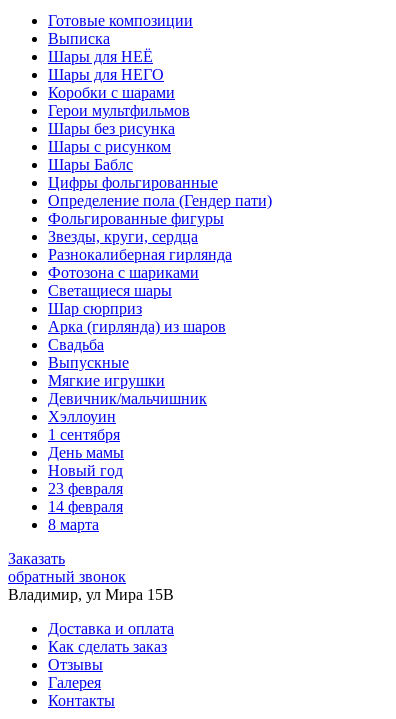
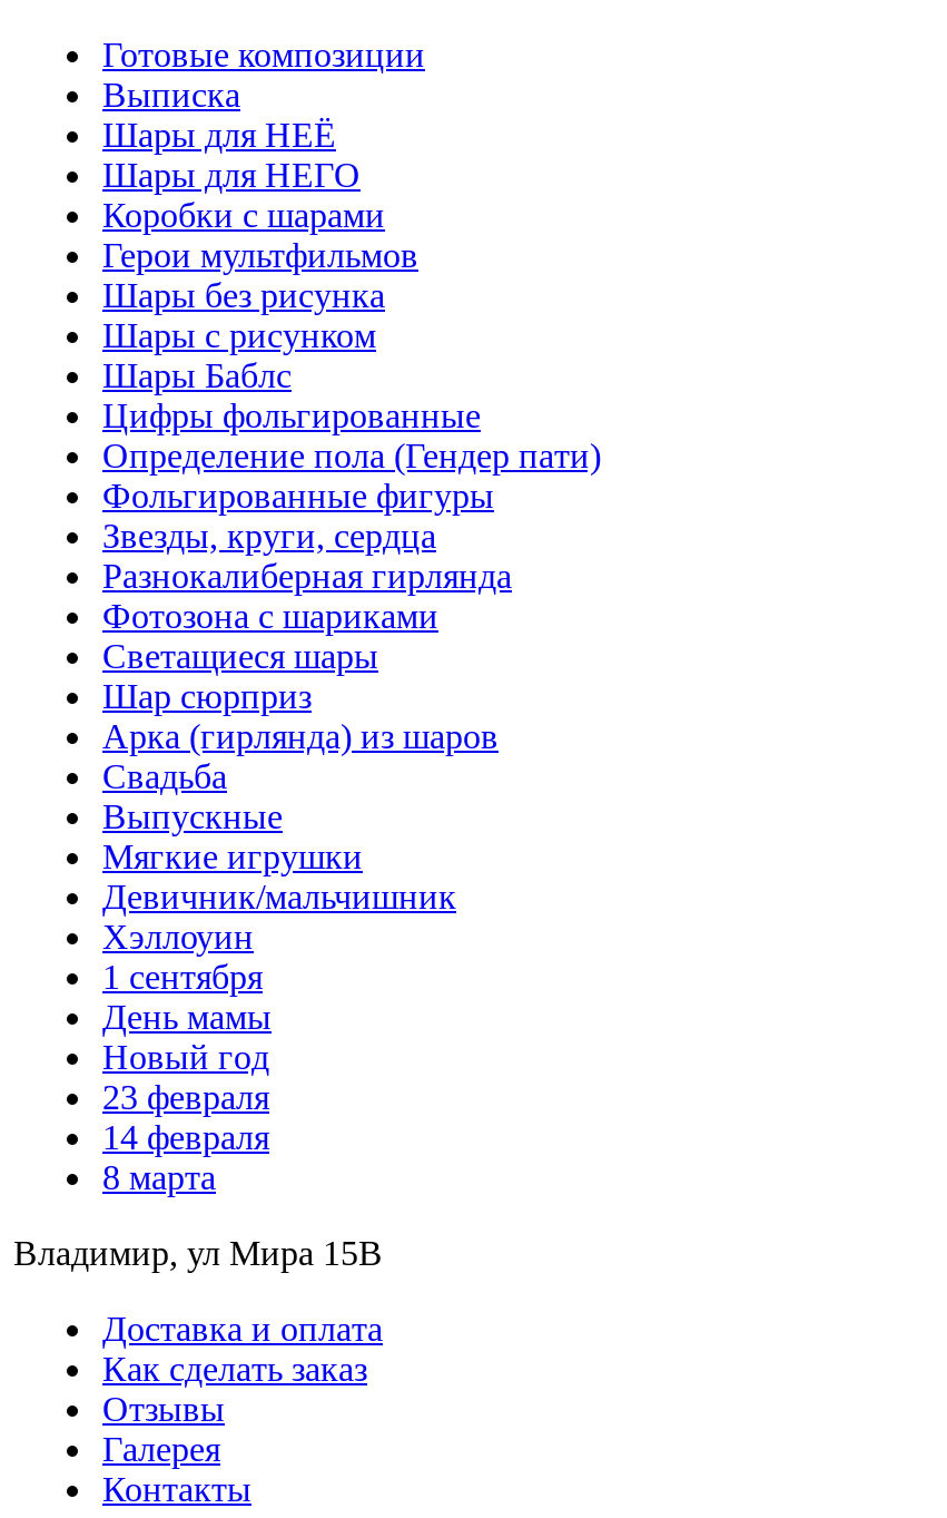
- Заказать
- обратный звонок
